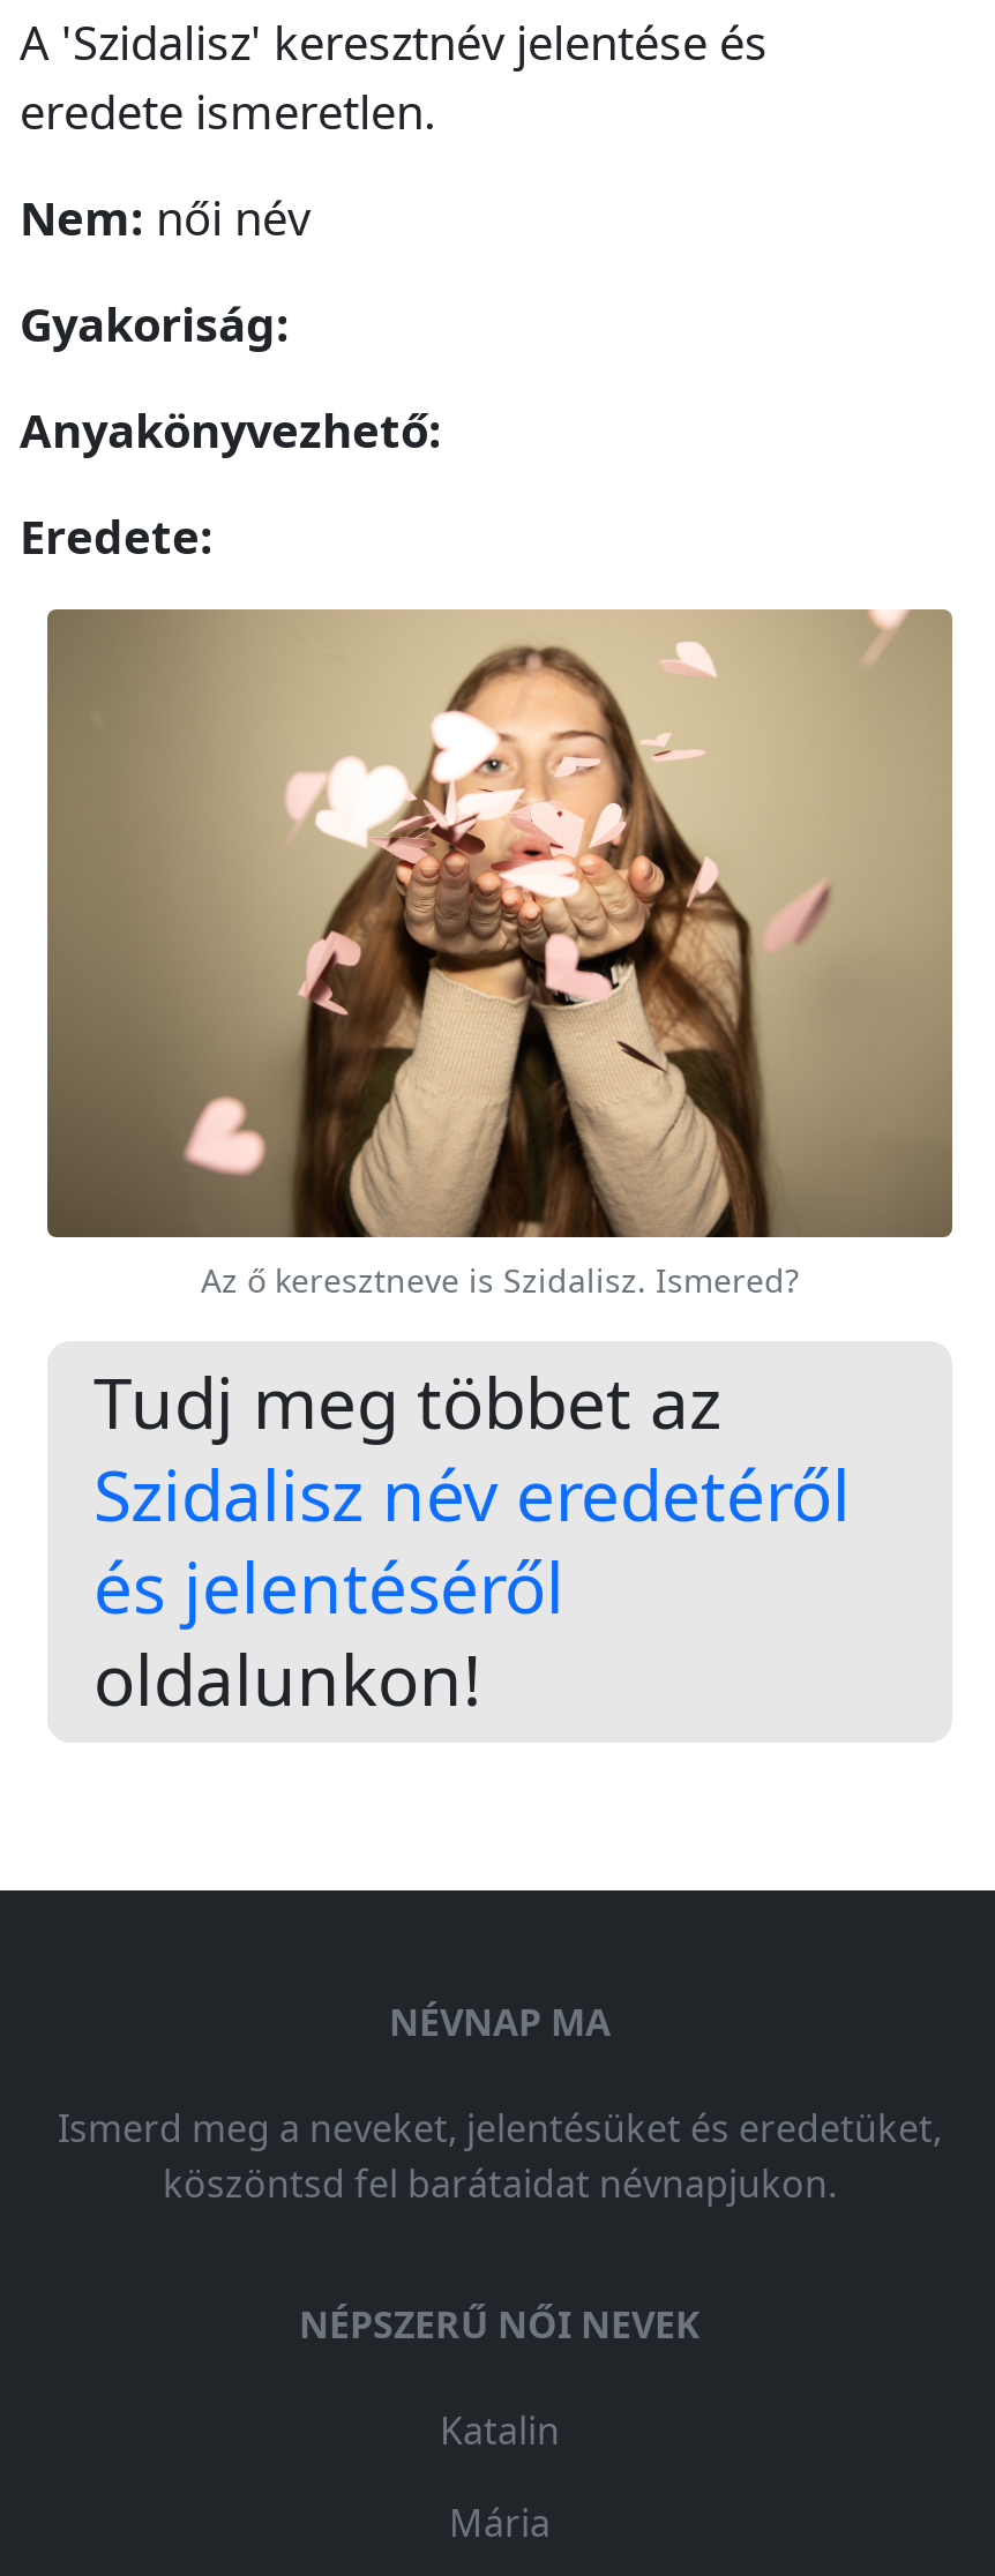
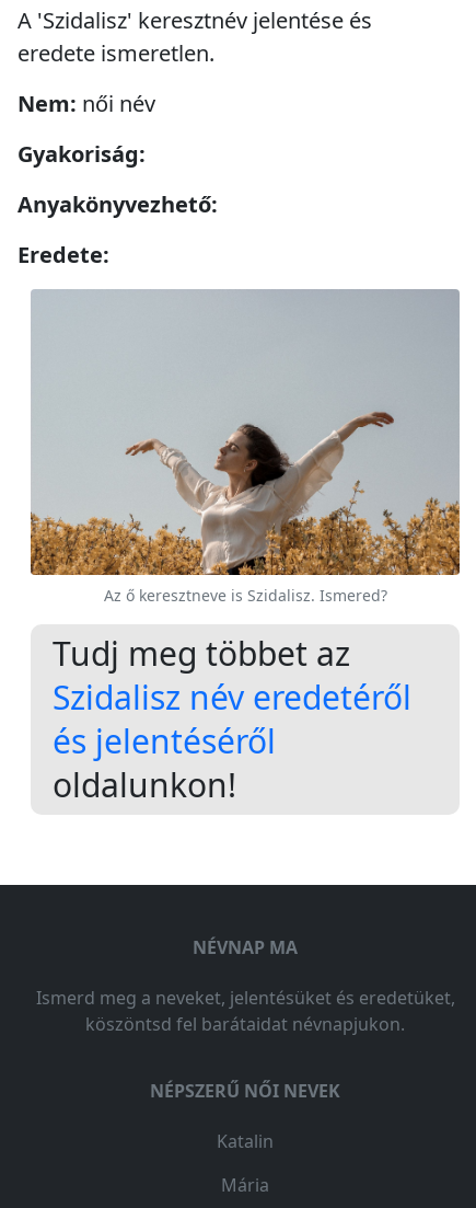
- [image]
+ [image]
